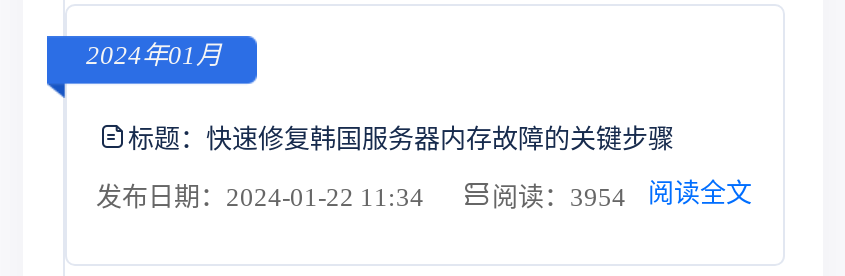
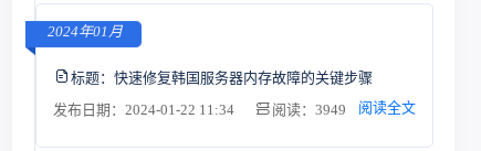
- 阅读：3954 阅读全文
+ 阅读：3949 阅读全文
